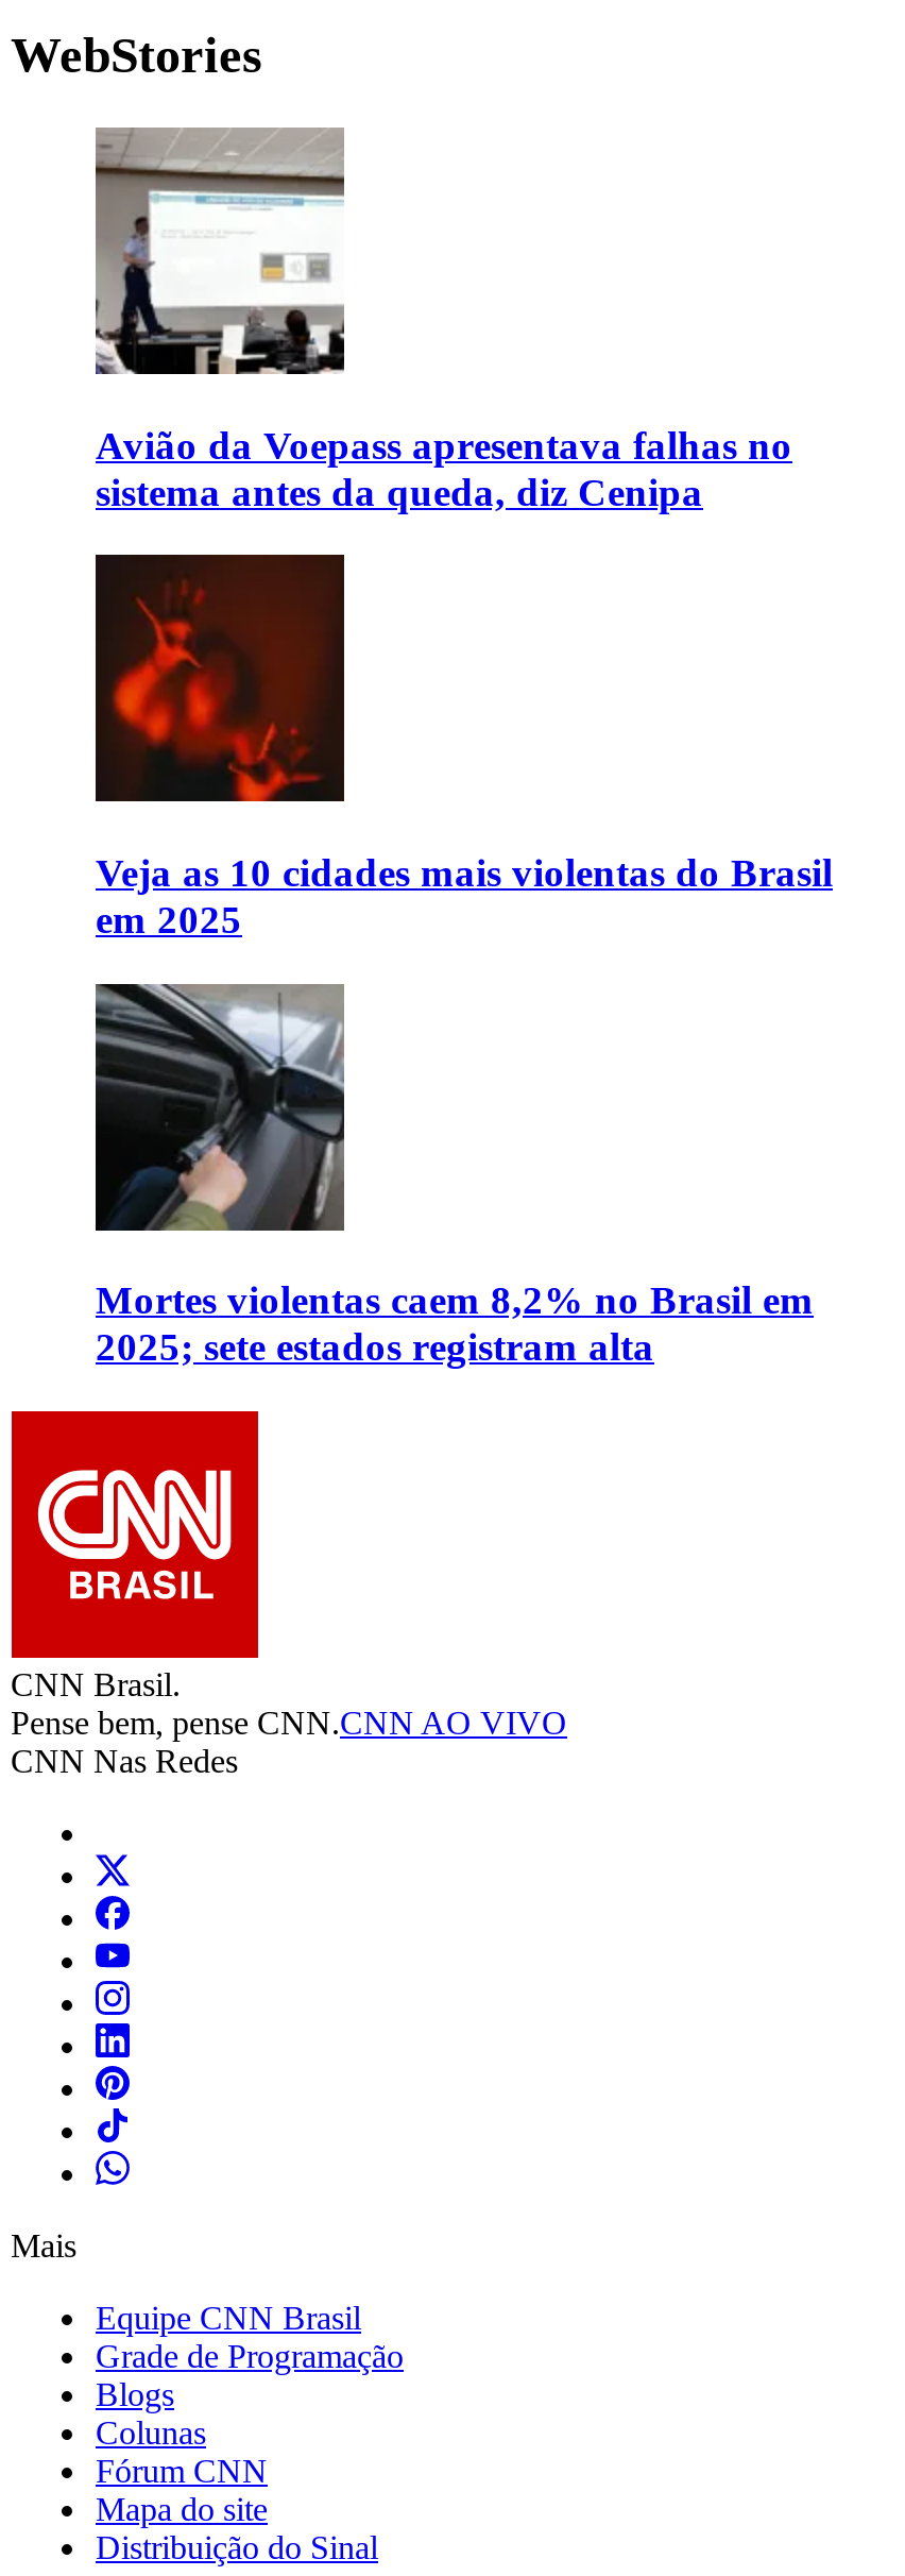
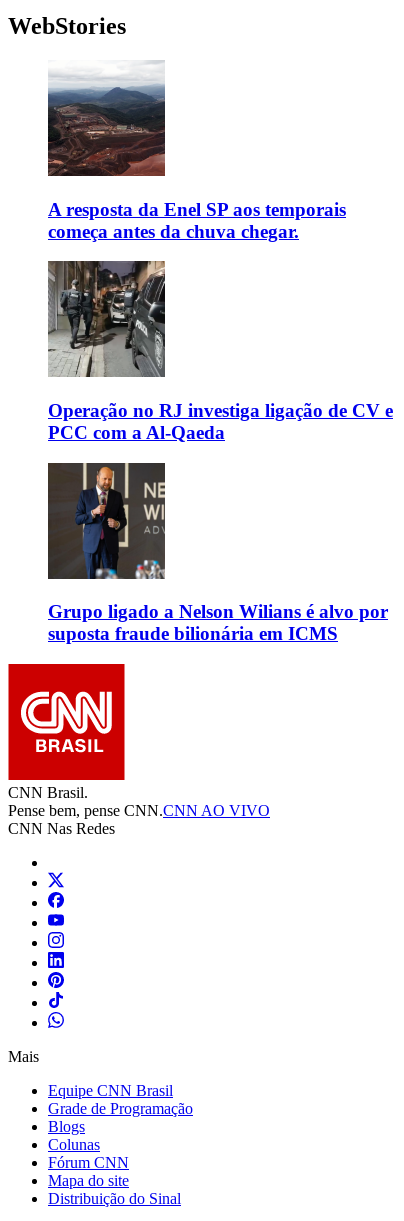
- [image]
- Avião da Voepass apresentava falhas no
- sistema antes da queda, diz Cenipa
+ [image]
+ A resposta da Enel SP aos temporais
+ começa antes da chuva chegar.

- [image]
- Veja as 10 cidades mais violentas do Brasil
- em 2025
+ [image]
+ Operação no RJ investiga ligação de CV e
+ PCC com a Al-Qaeda

- [image]
- Mortes violentas caem 8,2% no Brasil em
- 2025; sete estados registram alta
+ [image]
+ Grupo ligado a Nelson Wilians é alvo por
+ suposta fraude bilionária em ICMS
